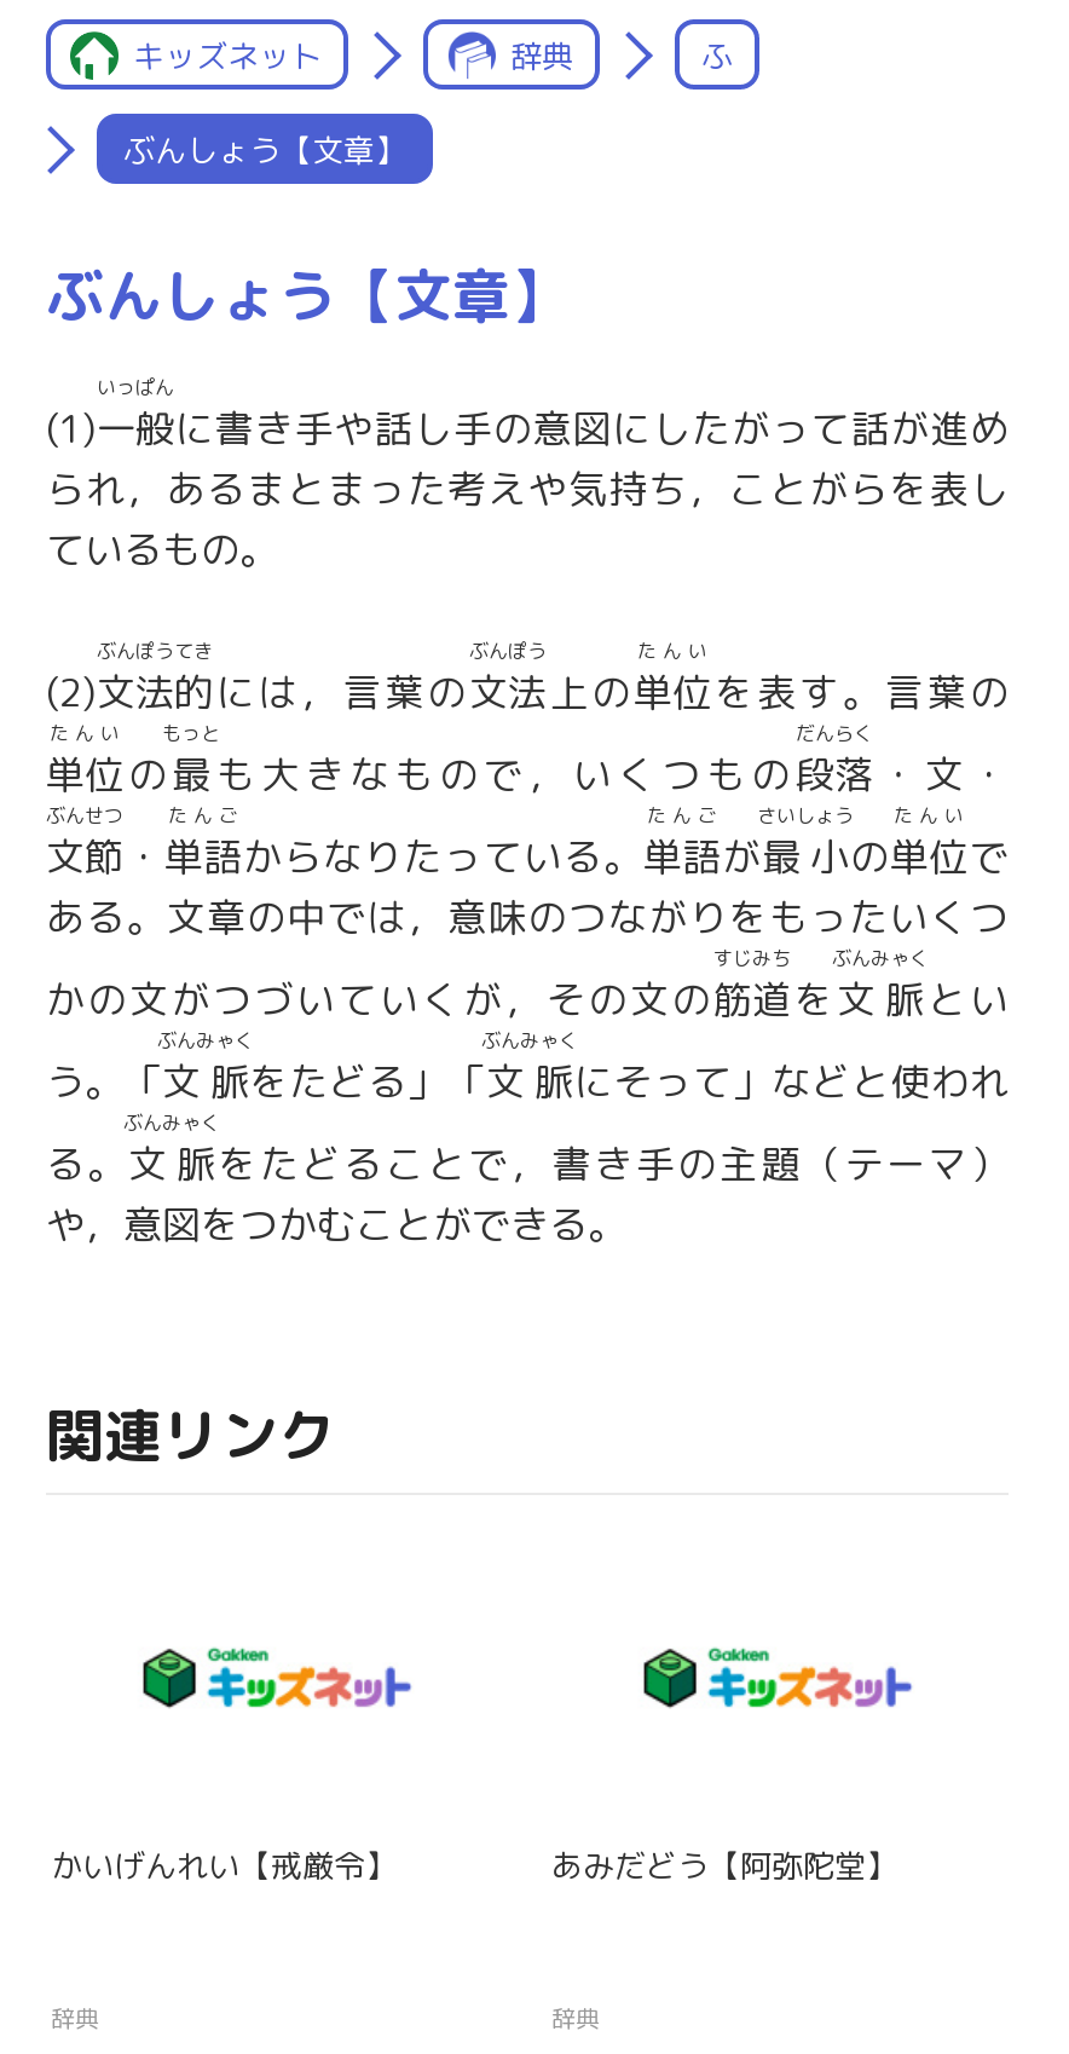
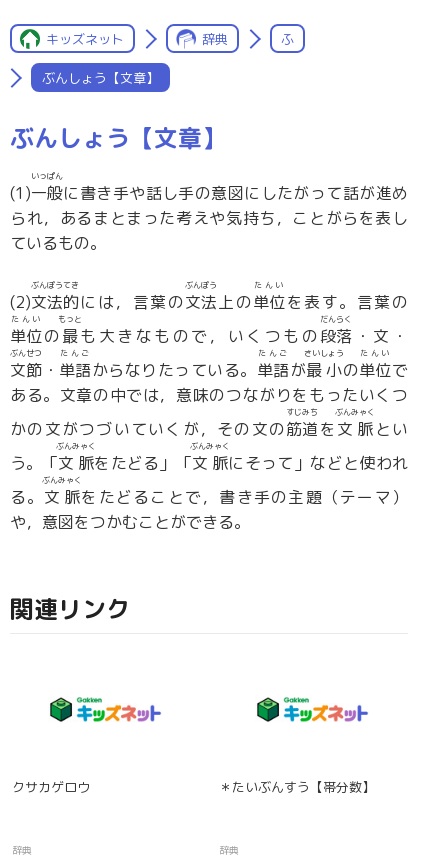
- かいげんれい【戒厳令】
+ クサカゲロウ

- あみだどう【阿弥陀堂】
+ ＊たいぶんすう【帯分数】
